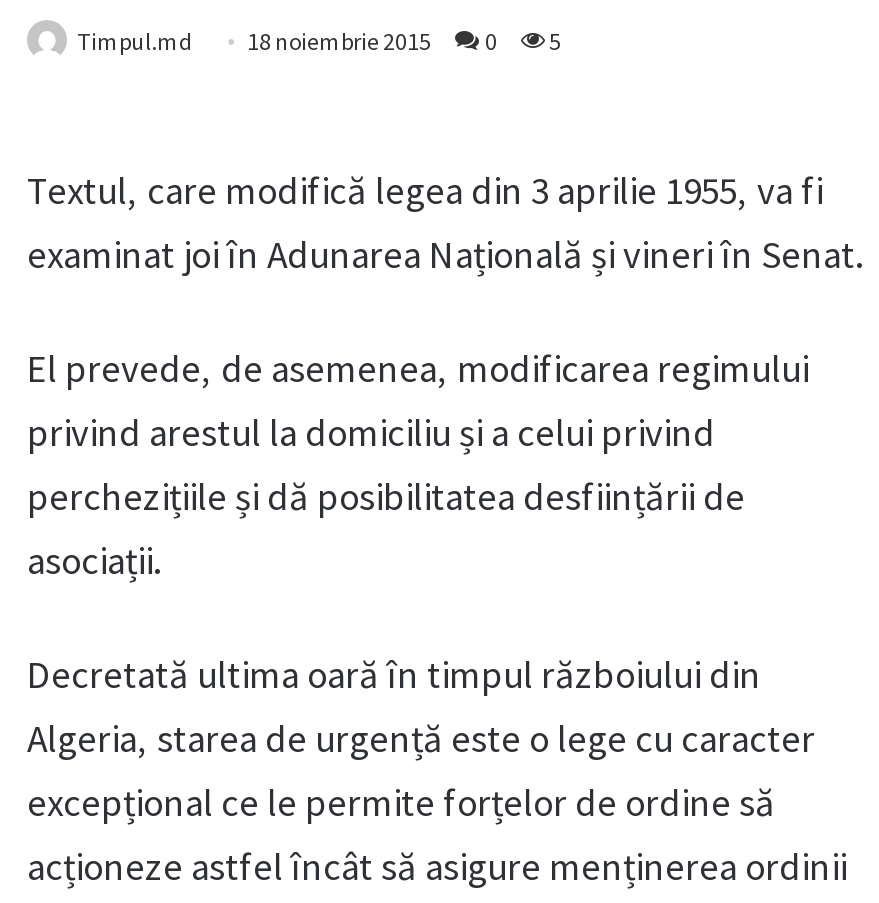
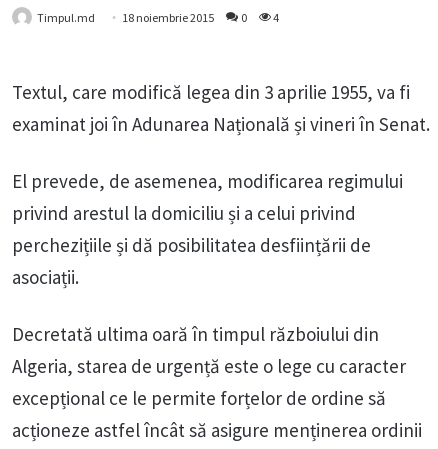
- Timpul.md 18 noiembrie 2015 0 5
+ Timpul.md 18 noiembrie 2015 0 4
